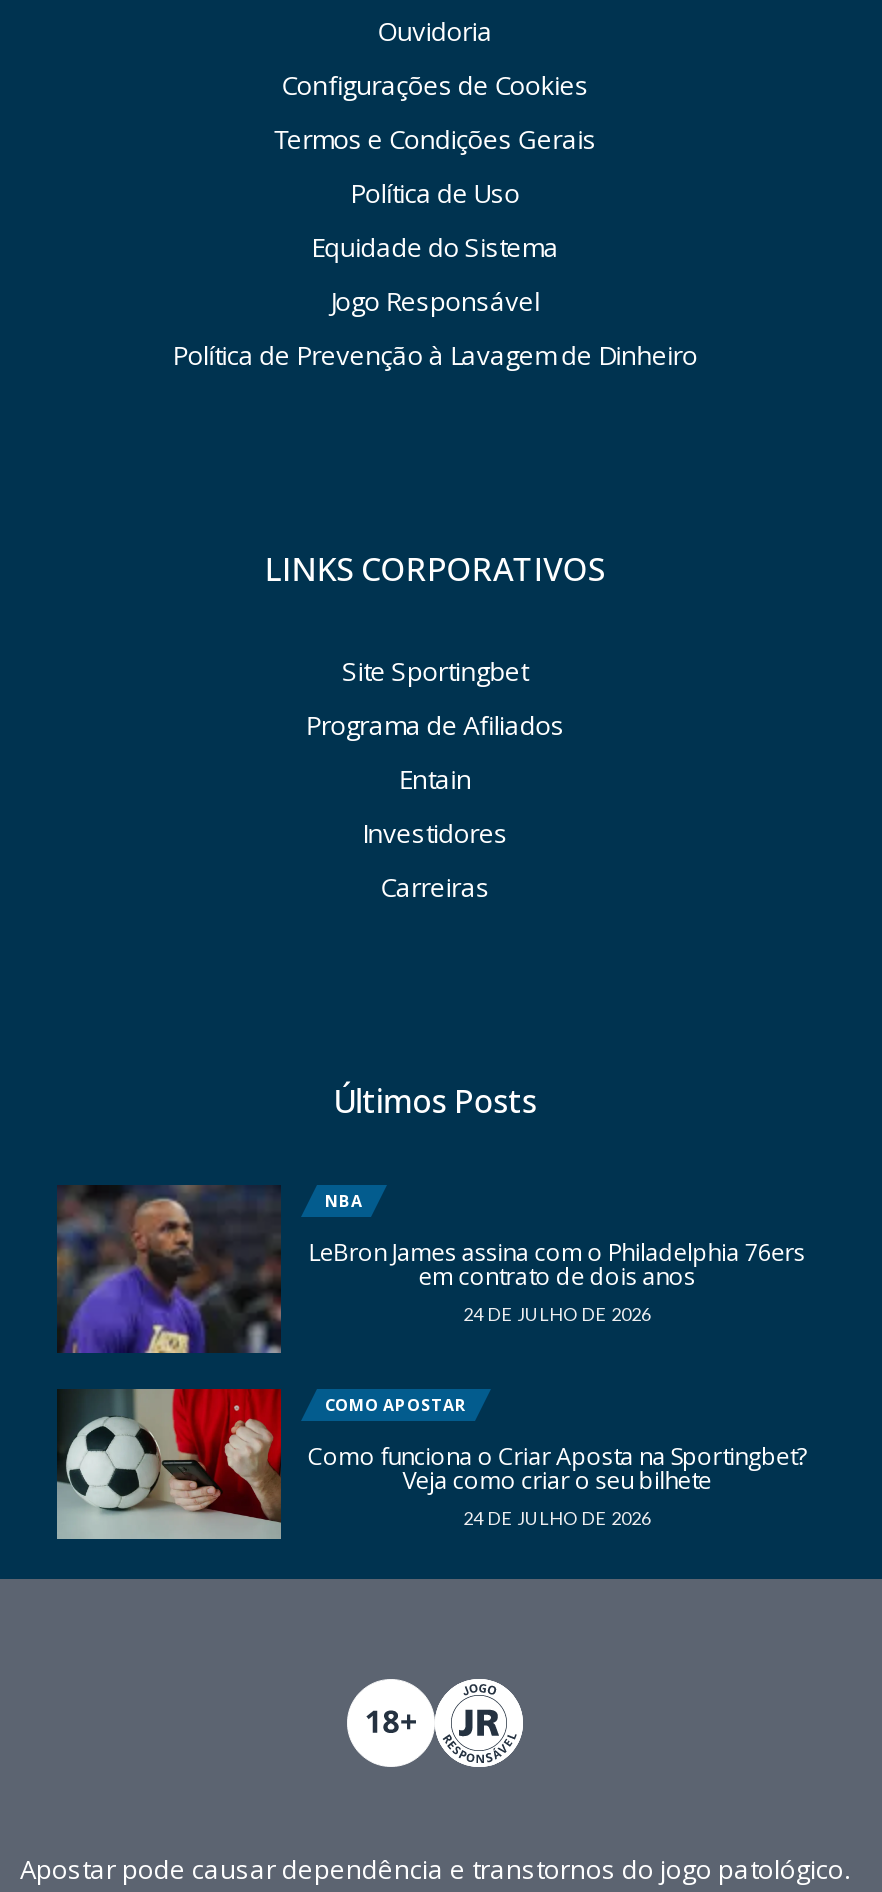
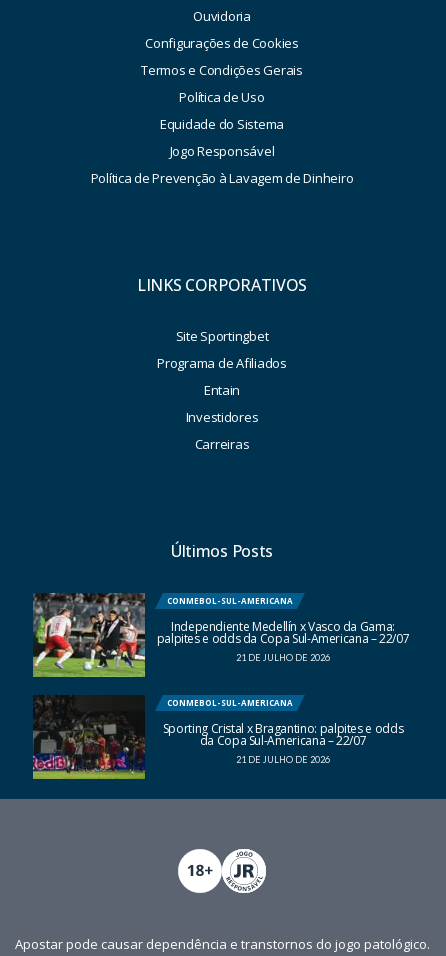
- [image]
- LeBron James assina com o Philadelphia 76ers
- em contrato de dois anos
- 24 DE JULHO DE 2026
+ [image]
+ Independiente Medellín x Vasco da Gama:
+ palpites e odds da Copa Sul-Americana – 22/07
+ 21 DE JULHO DE 2026

- NBA
+ CONMEBOL-SUL-AMERICANA

- [image]
- Como funciona o Criar Aposta na Sportingbet?
- Veja como criar o seu bilhete
- 24 DE JULHO DE 2026
+ [image]
+ Sporting Cristal x Bragantino: palpites e odds
+ da Copa Sul-Americana – 22/07
+ 21 DE JULHO DE 2026

- COMO APOSTAR
+ CONMEBOL-SUL-AMERICANA
